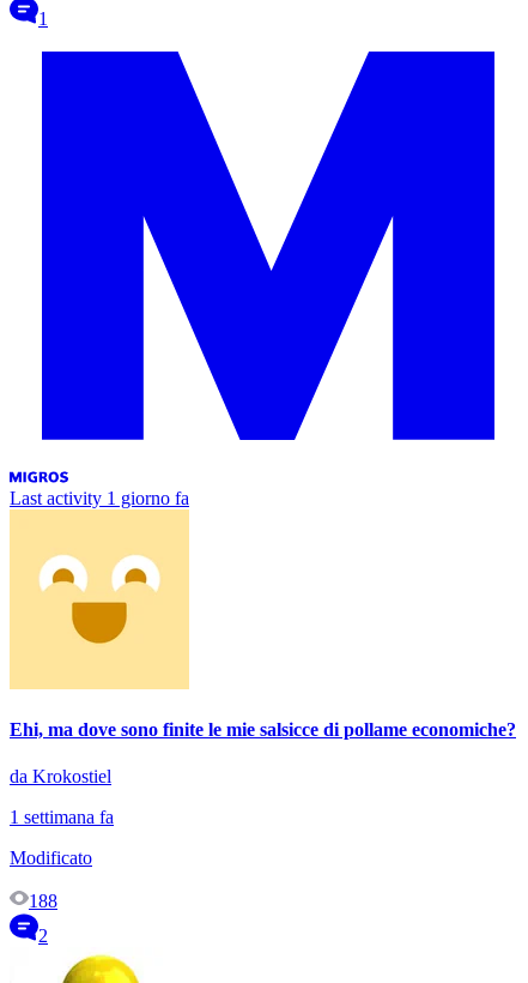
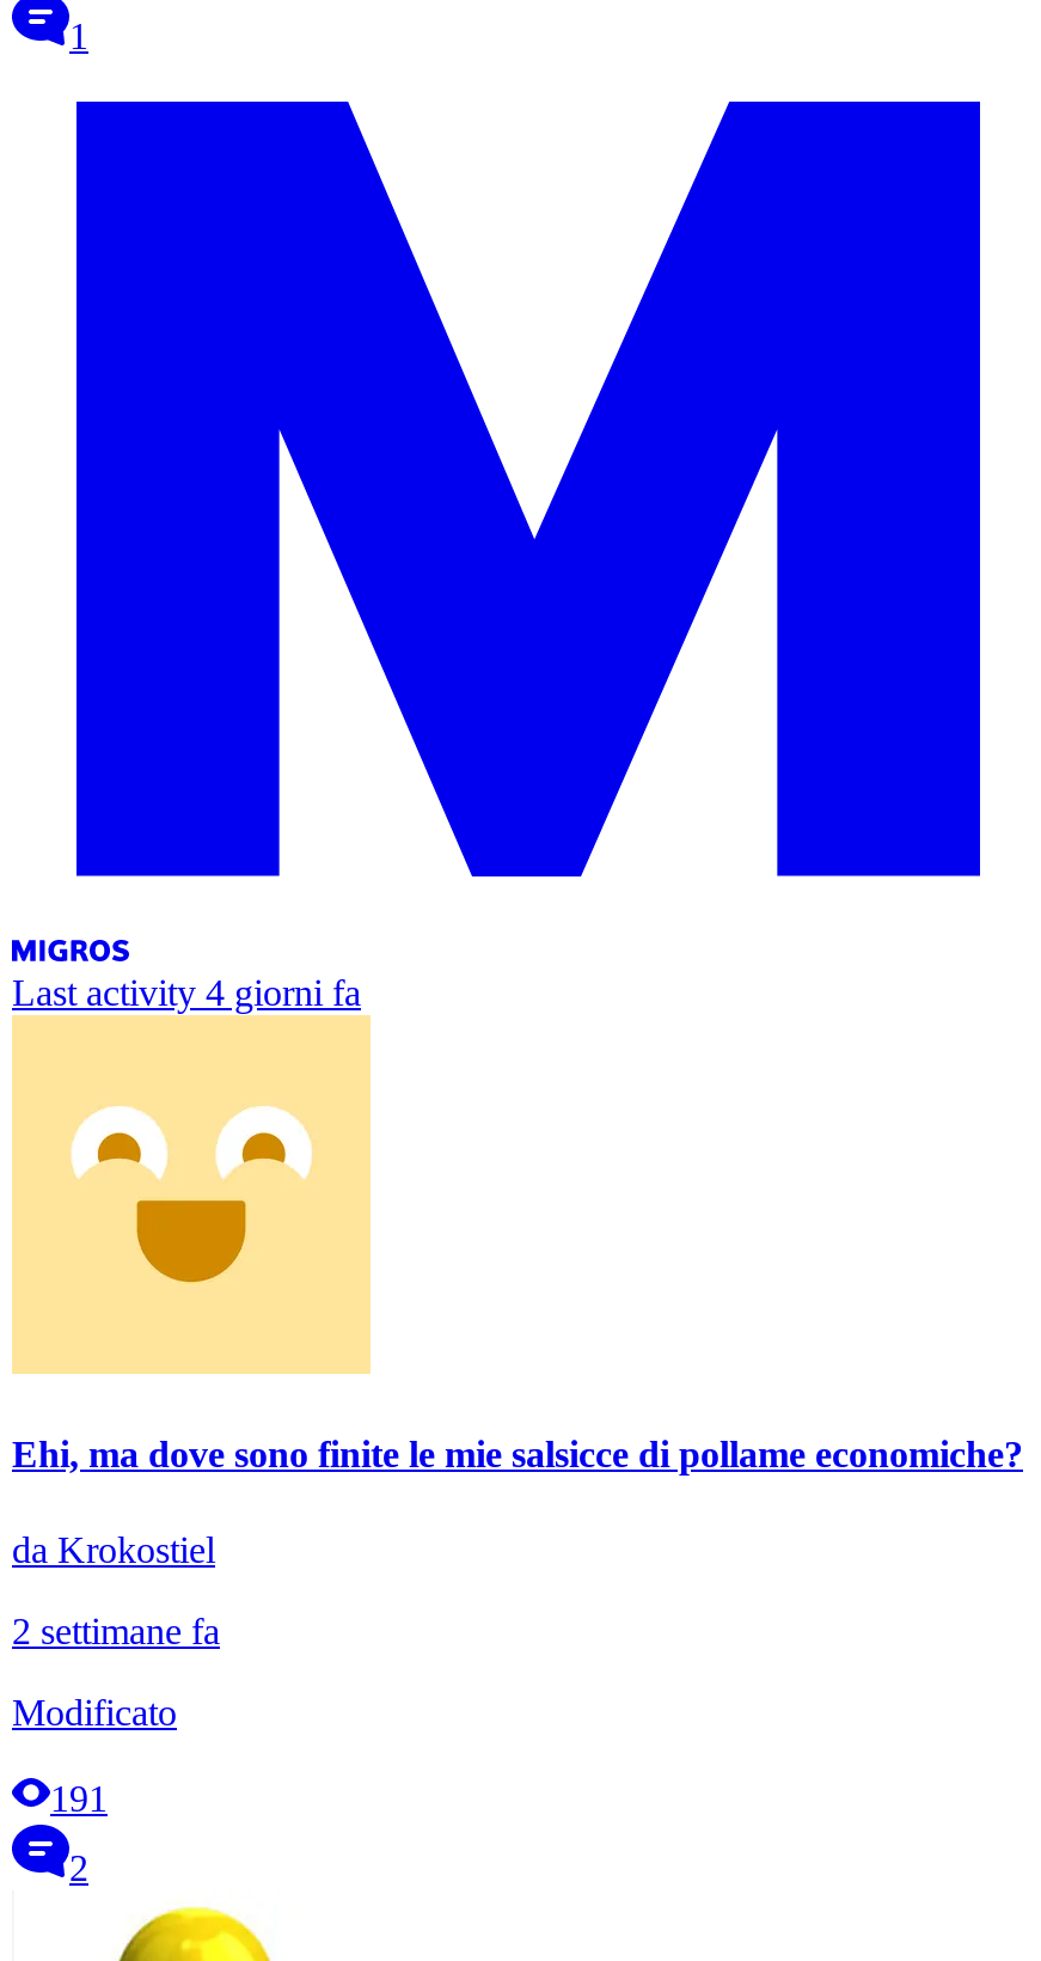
- Last activity 1 giorno fa
+ Last activity 4 giorni fa

- 1 settimana fa
+ 2 settimane fa

- 188
+ 191
